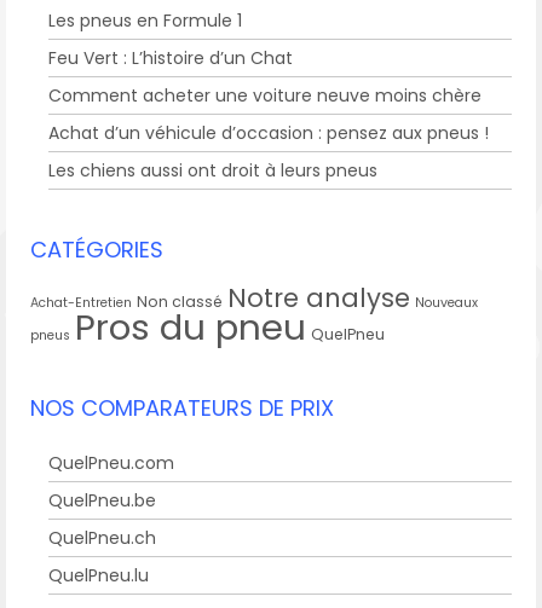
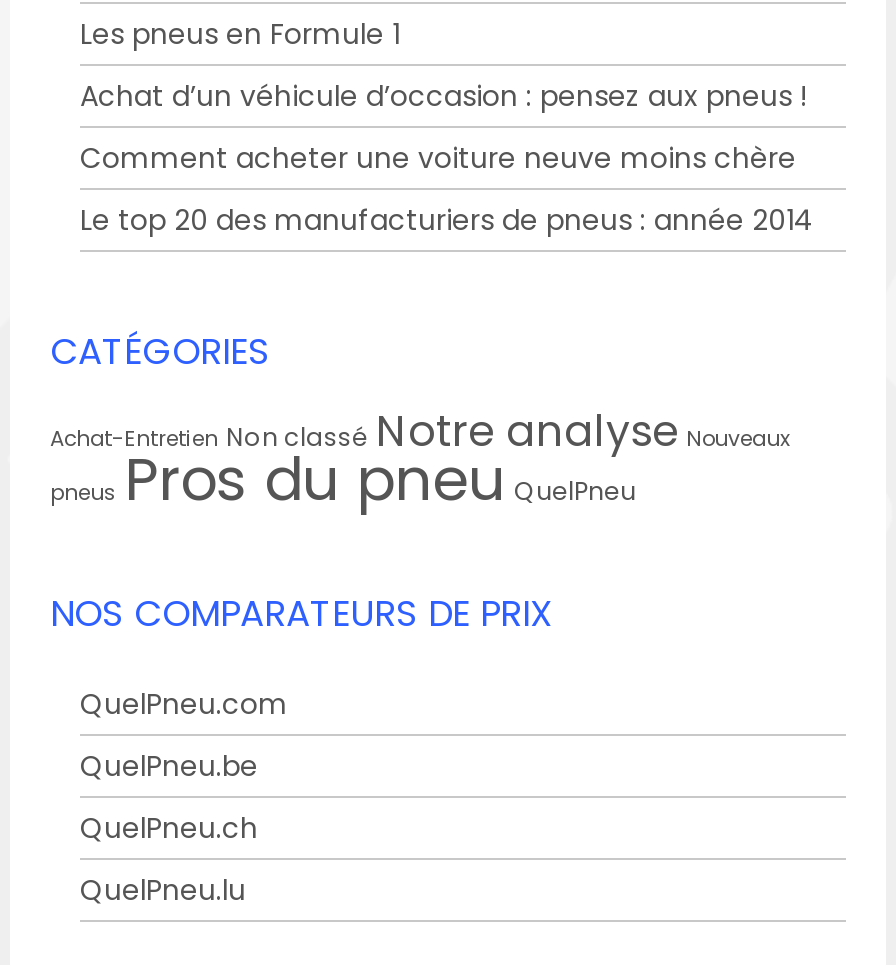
- Feu Vert : L’histoire d’un Chat

moved up: Achat d’un véhicule d’occasion : pensez aux pneus !

- Les chiens aussi ont droit à leurs pneus
+ Le top 20 des manufacturiers de pneus : année 2014
